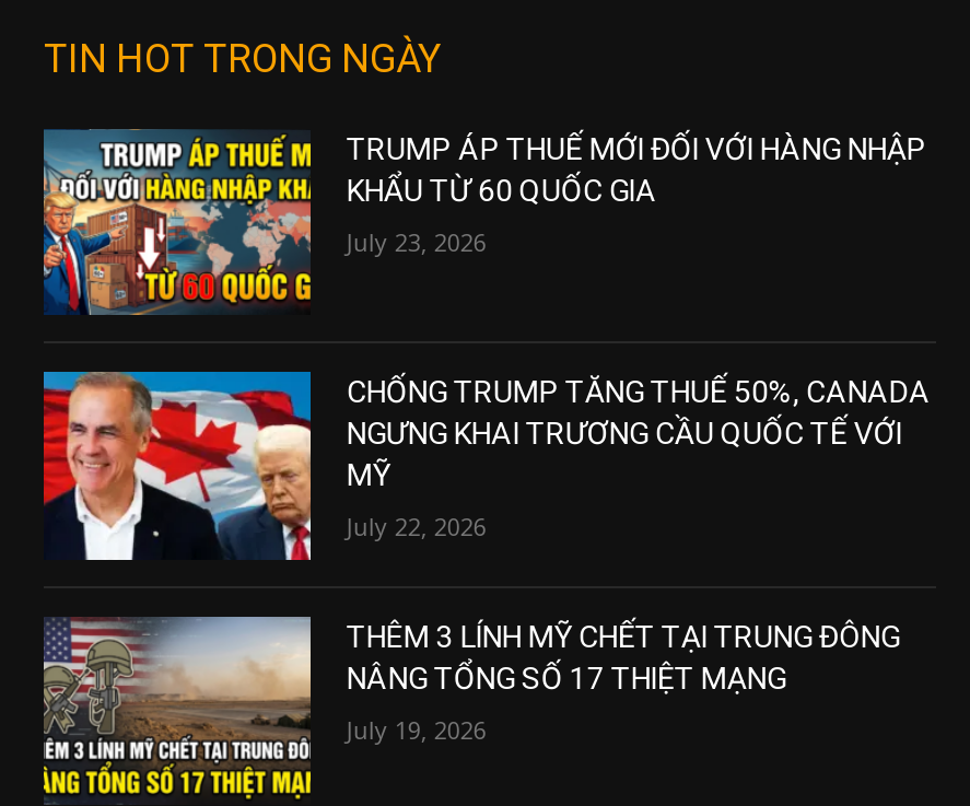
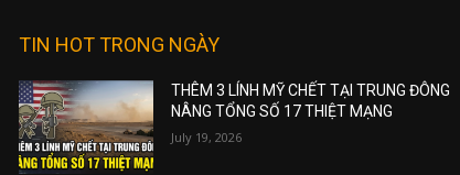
- [image]
- TRUMP ÁP THUẾ MỚI ĐỐI VỚI HÀNG NHẬP
- KHẨU TỪ 60 QUỐC GIA
- July 23, 2026

- [image]
- CHỐNG TRUMP TĂNG THUẾ 50%, CANADA
- NGƯNG KHAI TRƯƠNG CẦU QUỐC TẾ VỚI
- MỸ
- July 22, 2026
